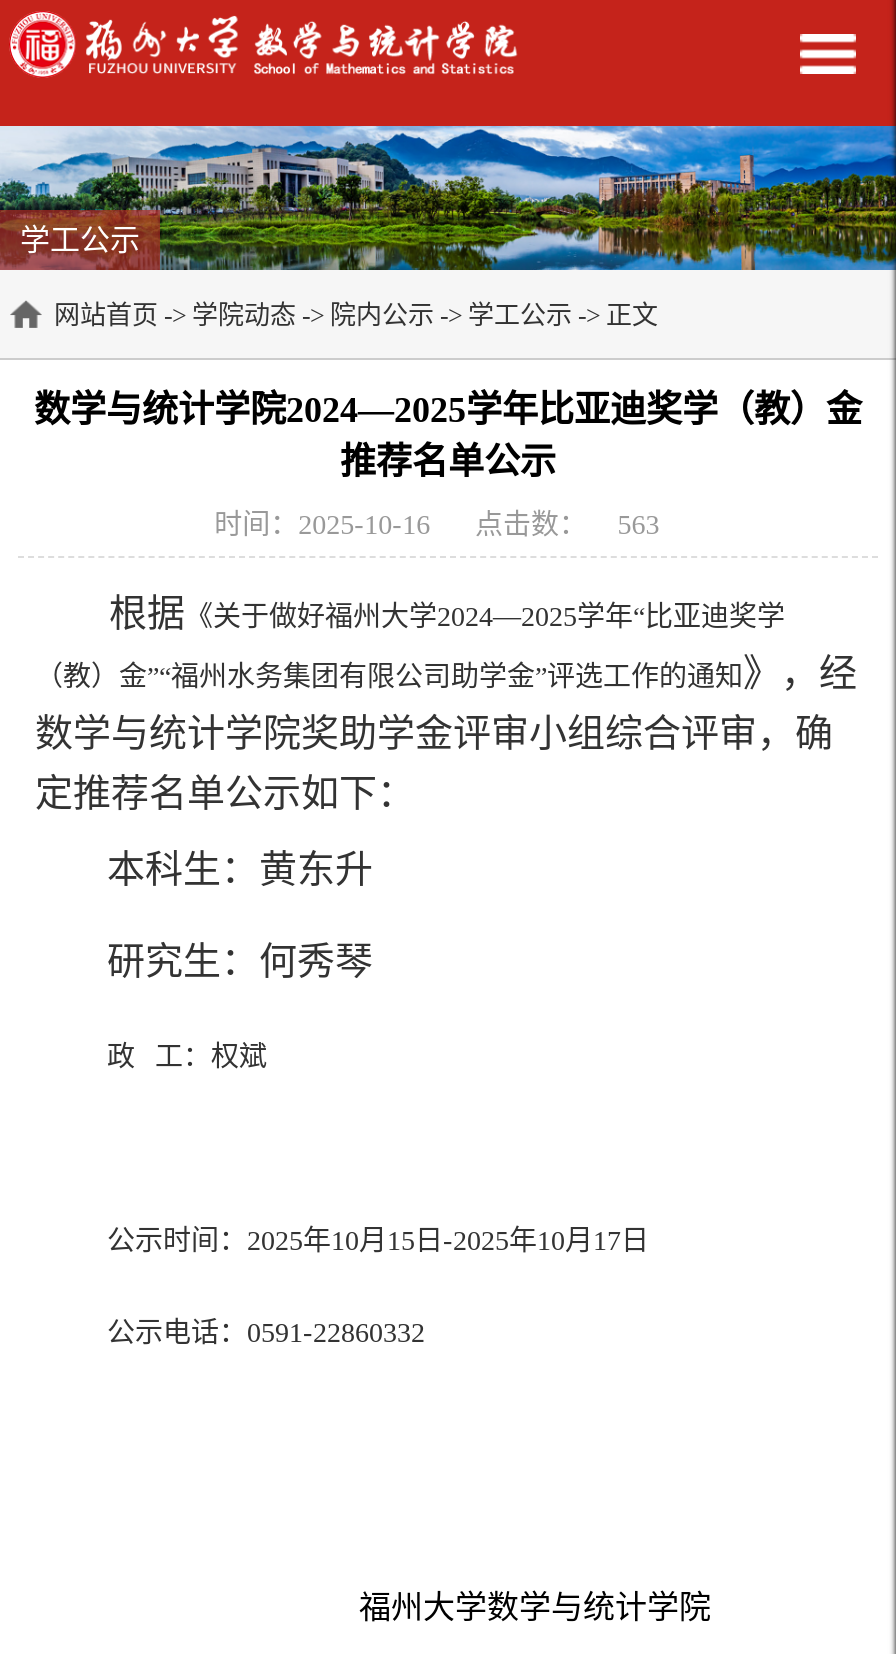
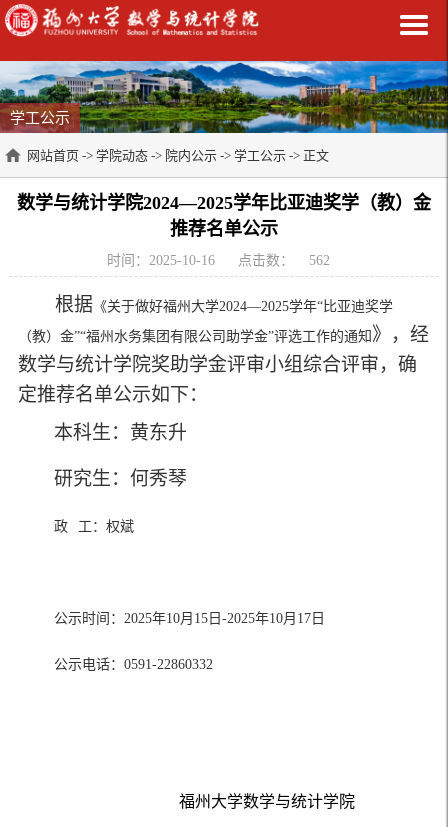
- 时间：2025-10-16 点击数： 563
+ 时间：2025-10-16 点击数： 562
